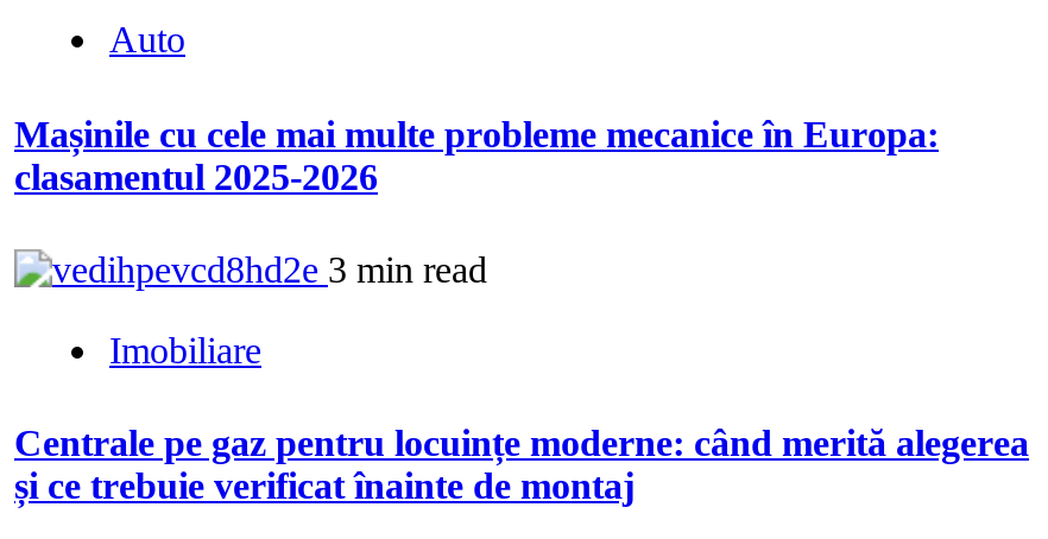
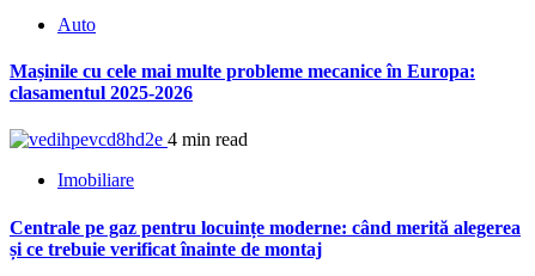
- 3 min read
+ 4 min read
